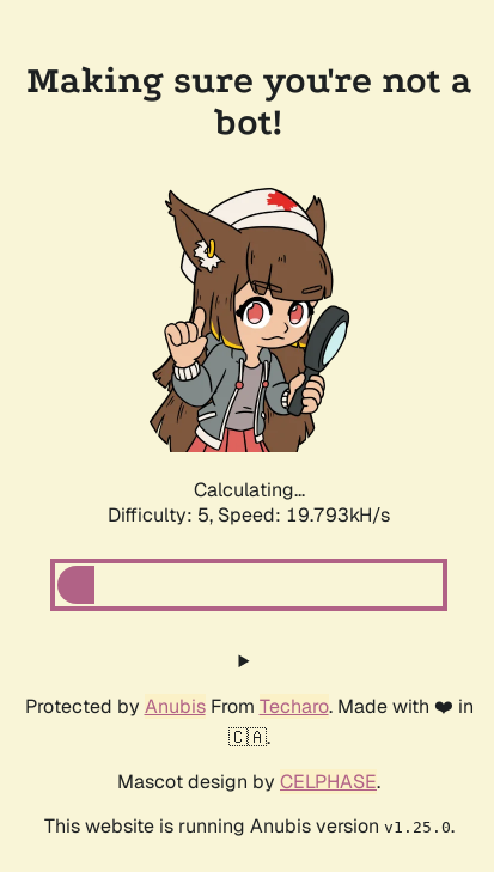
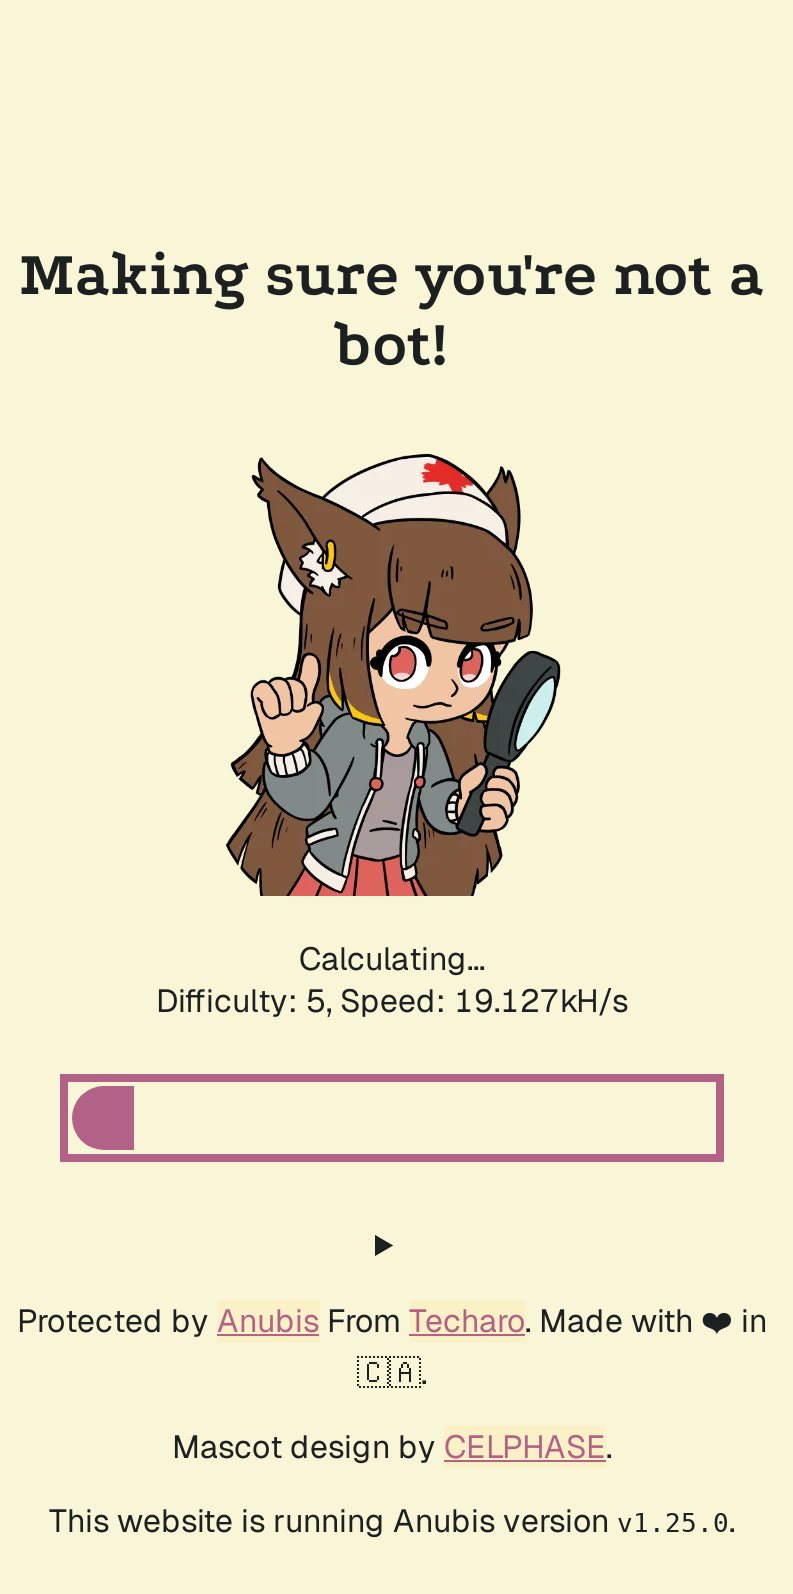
- Difficulty: 5, Speed: 19.793kH/s
+ Difficulty: 5, Speed: 19.127kH/s
